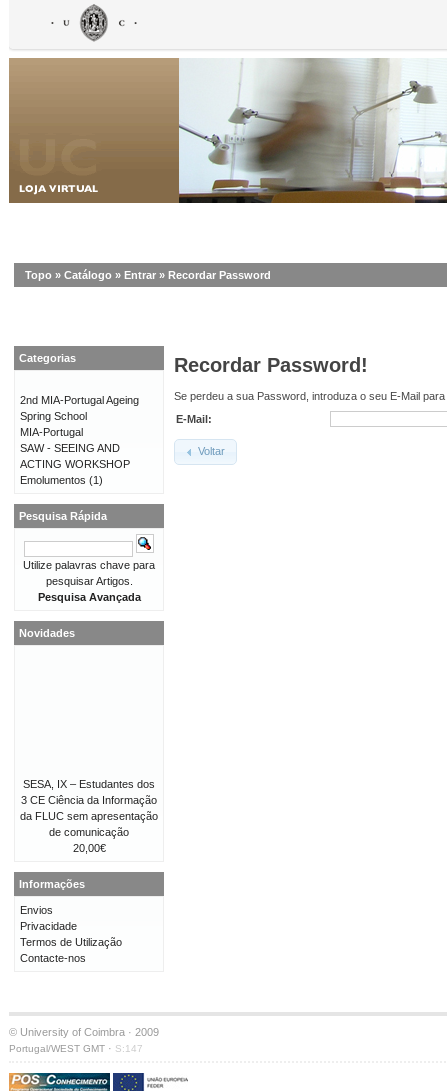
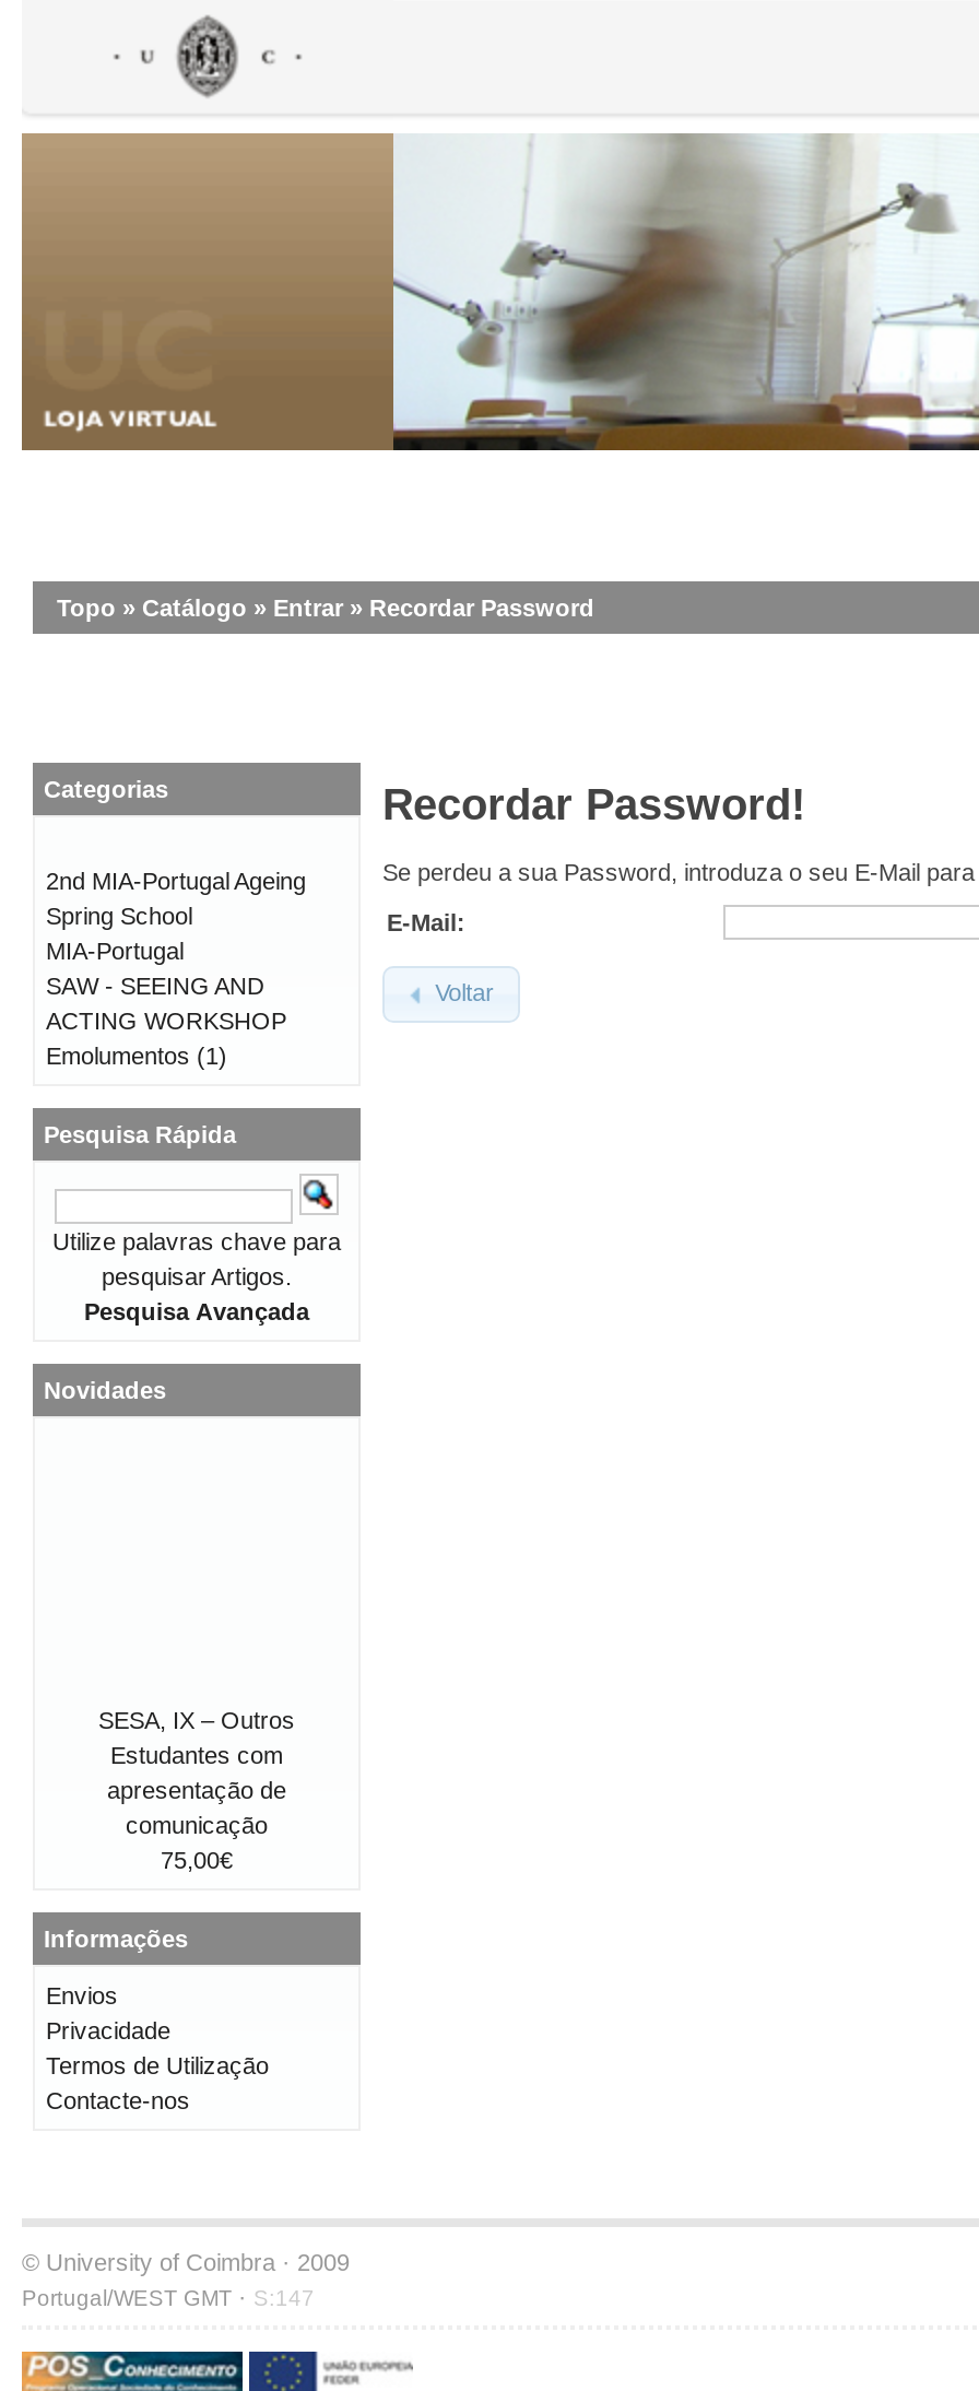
- SESA, IX – Estudantes dos
- 3 CE Ciência da Informação
- da FLUC sem apresentação
- de comunicação
- 20,00€
+ SESA, IX – Outros
+ Estudantes com
+ apresentação de
+ comunicação
+ 75,00€
